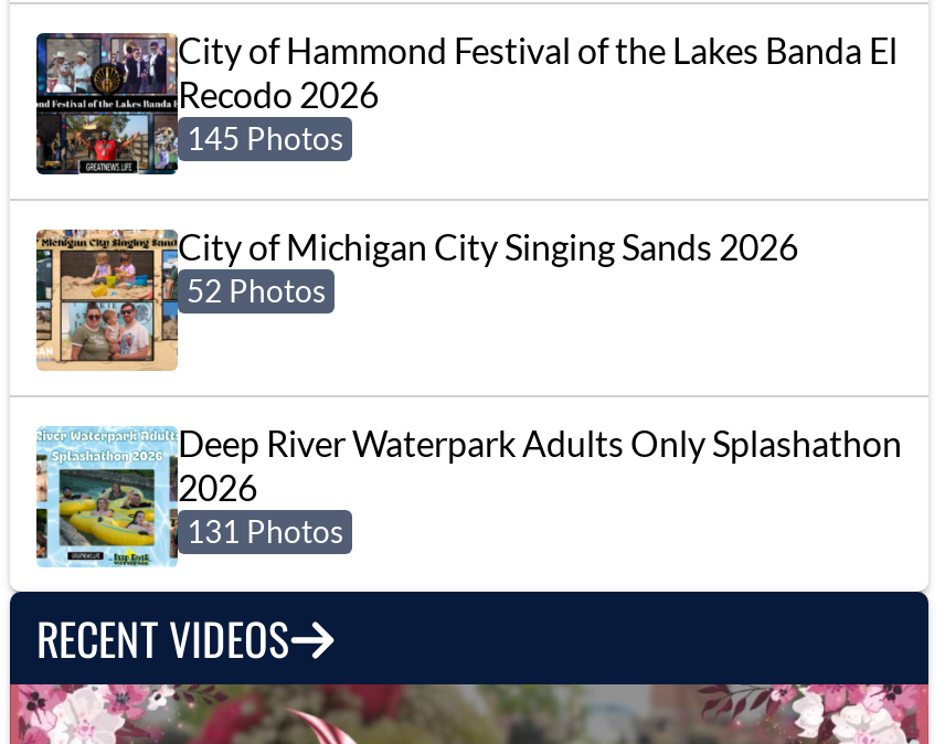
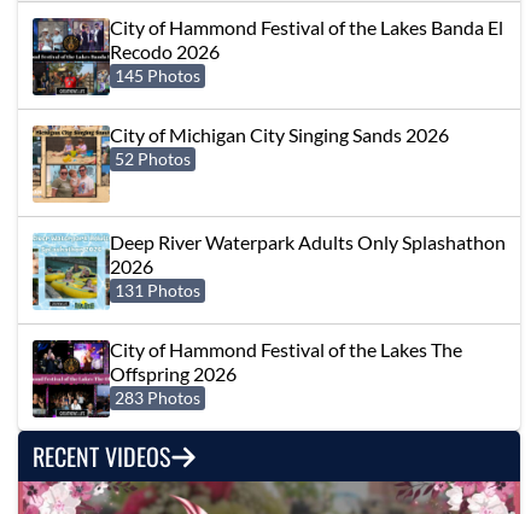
+ [image]
+ City of Hammond Festival of the Lakes The
+ Offspring 2026
+ 283 Photos
